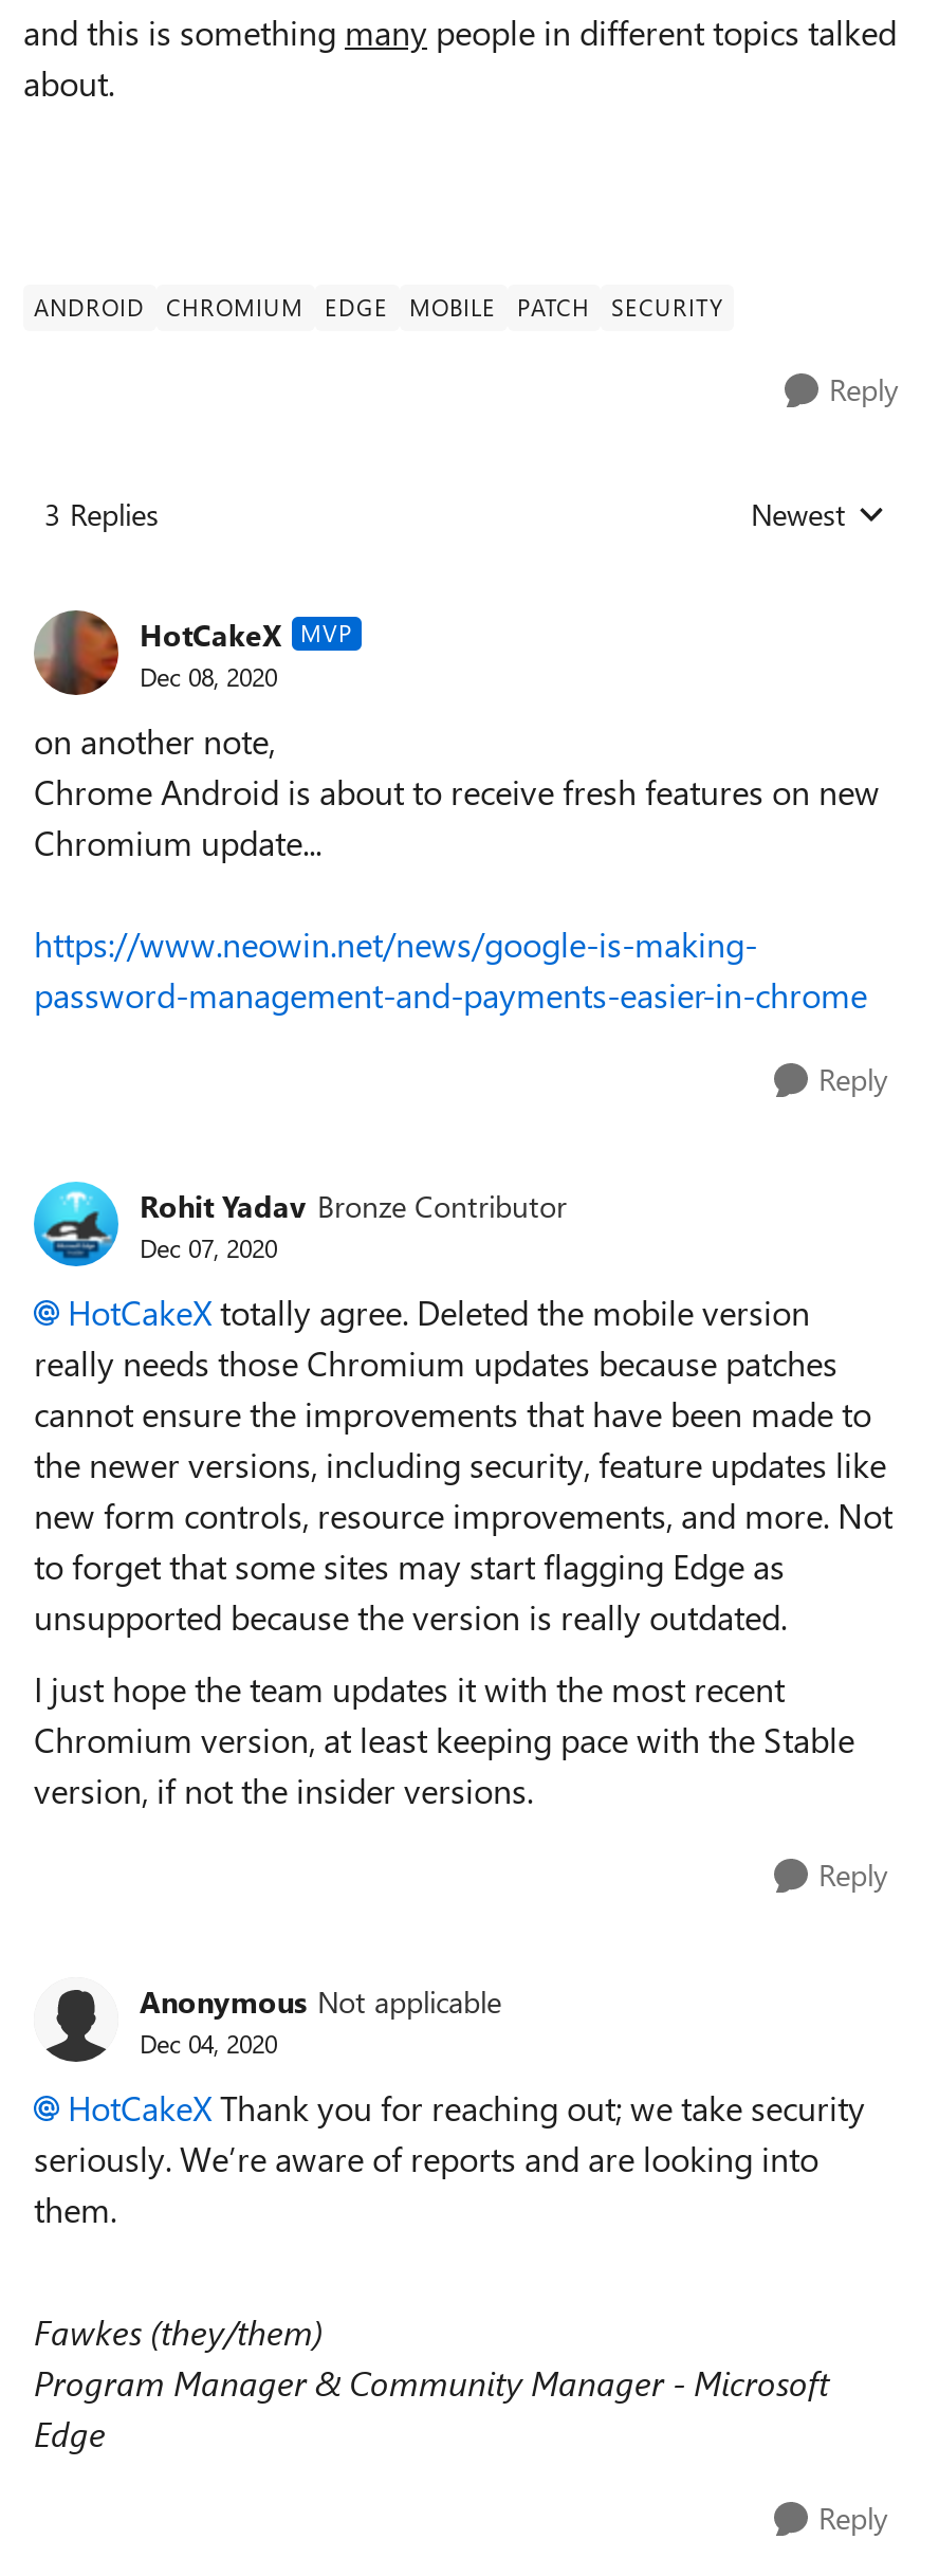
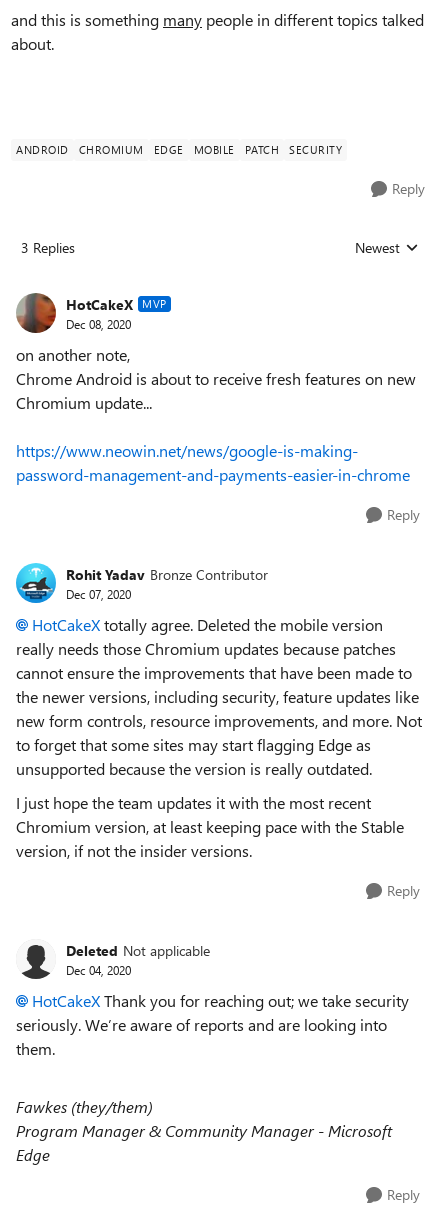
- Anonymous Not applicable
+ Deleted Not applicable
